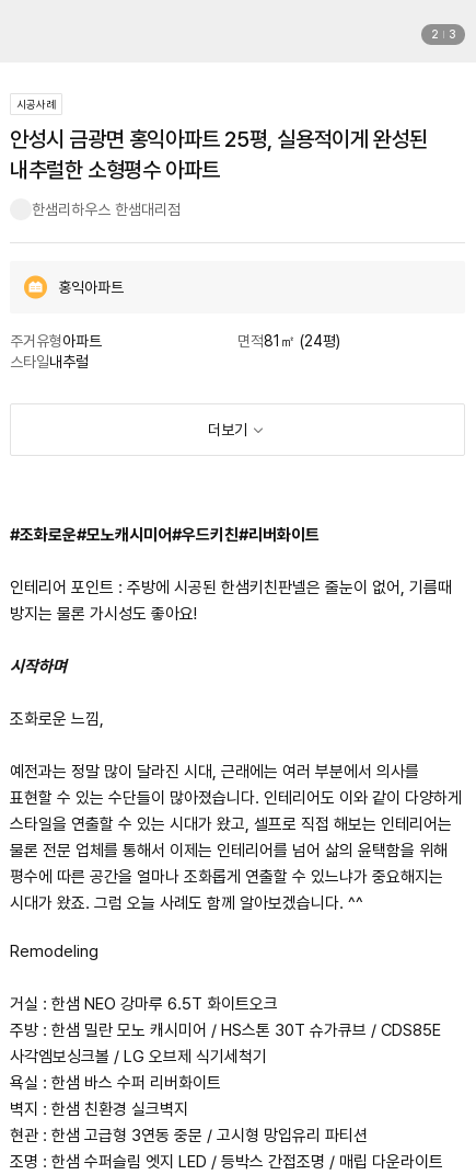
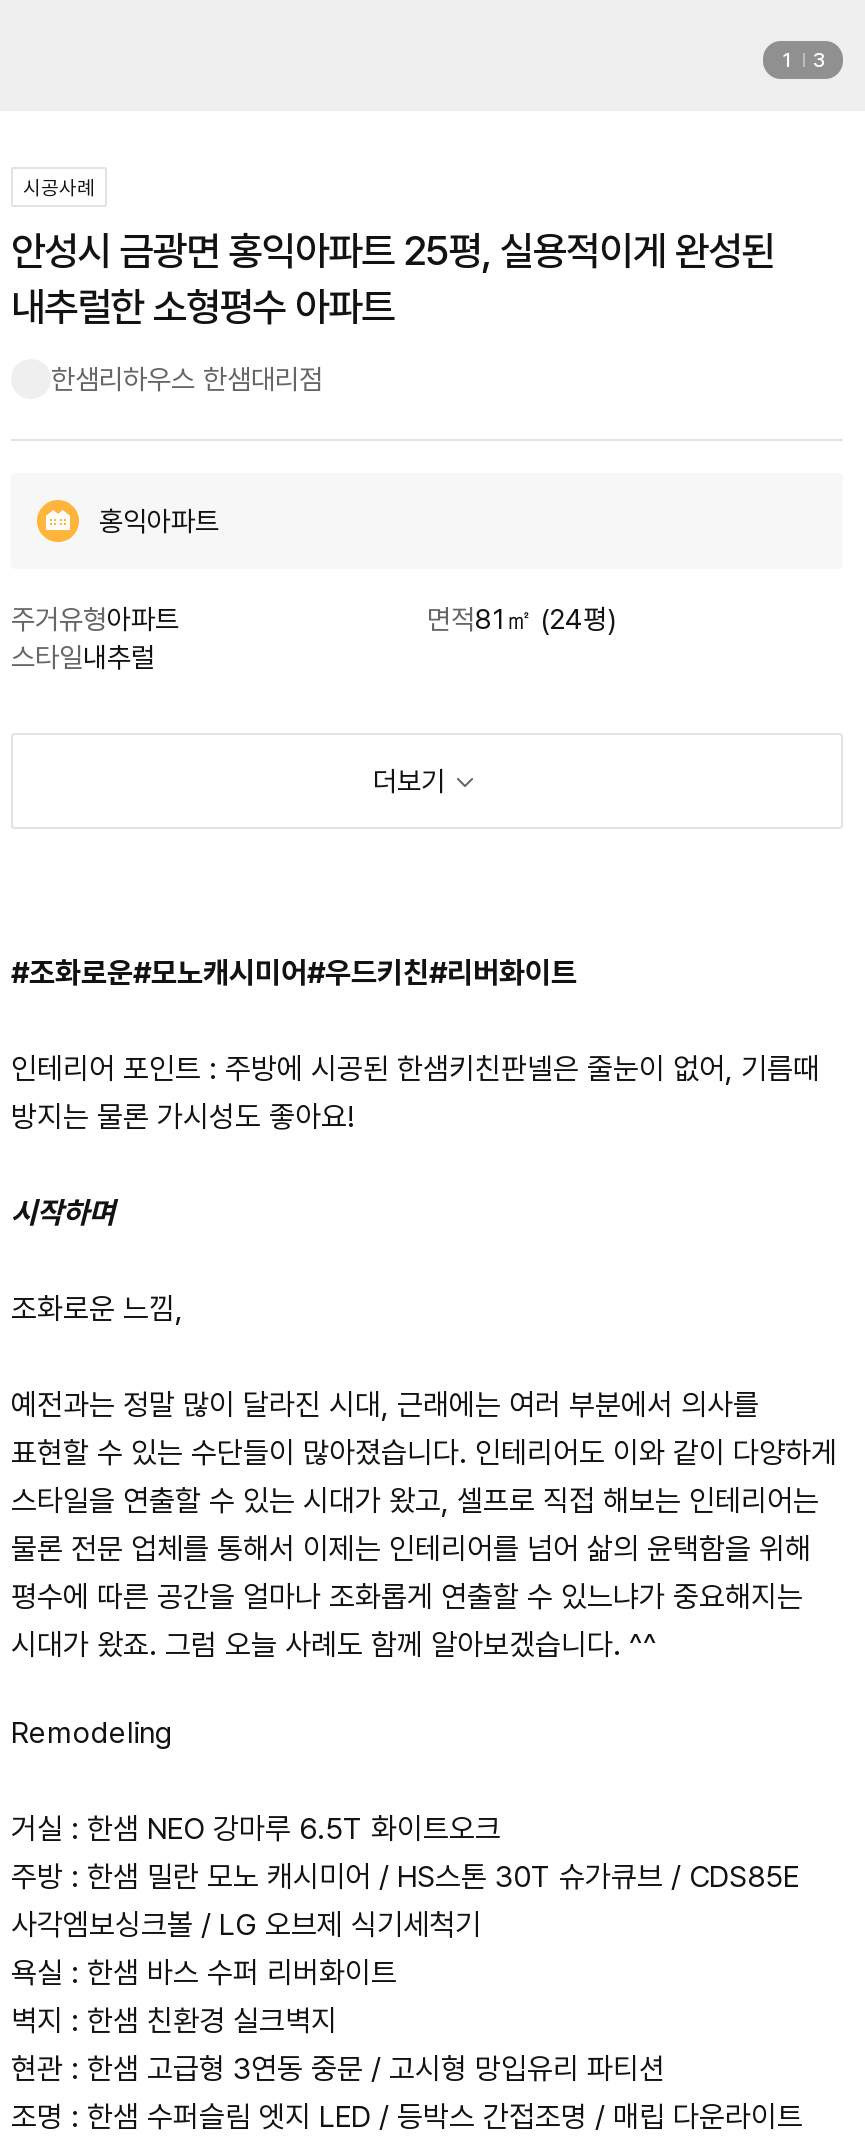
- 2 3
+ 1 3
